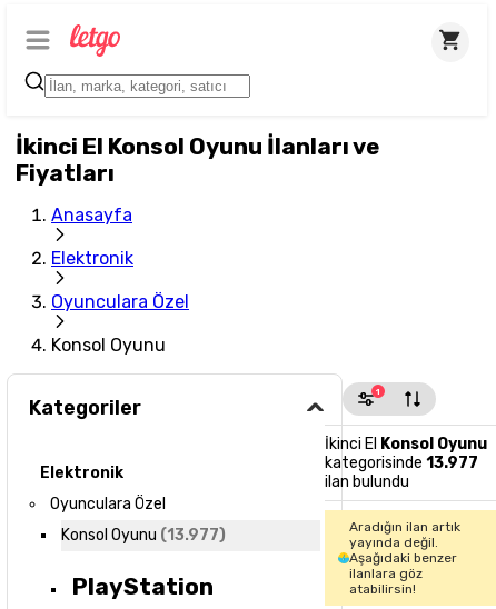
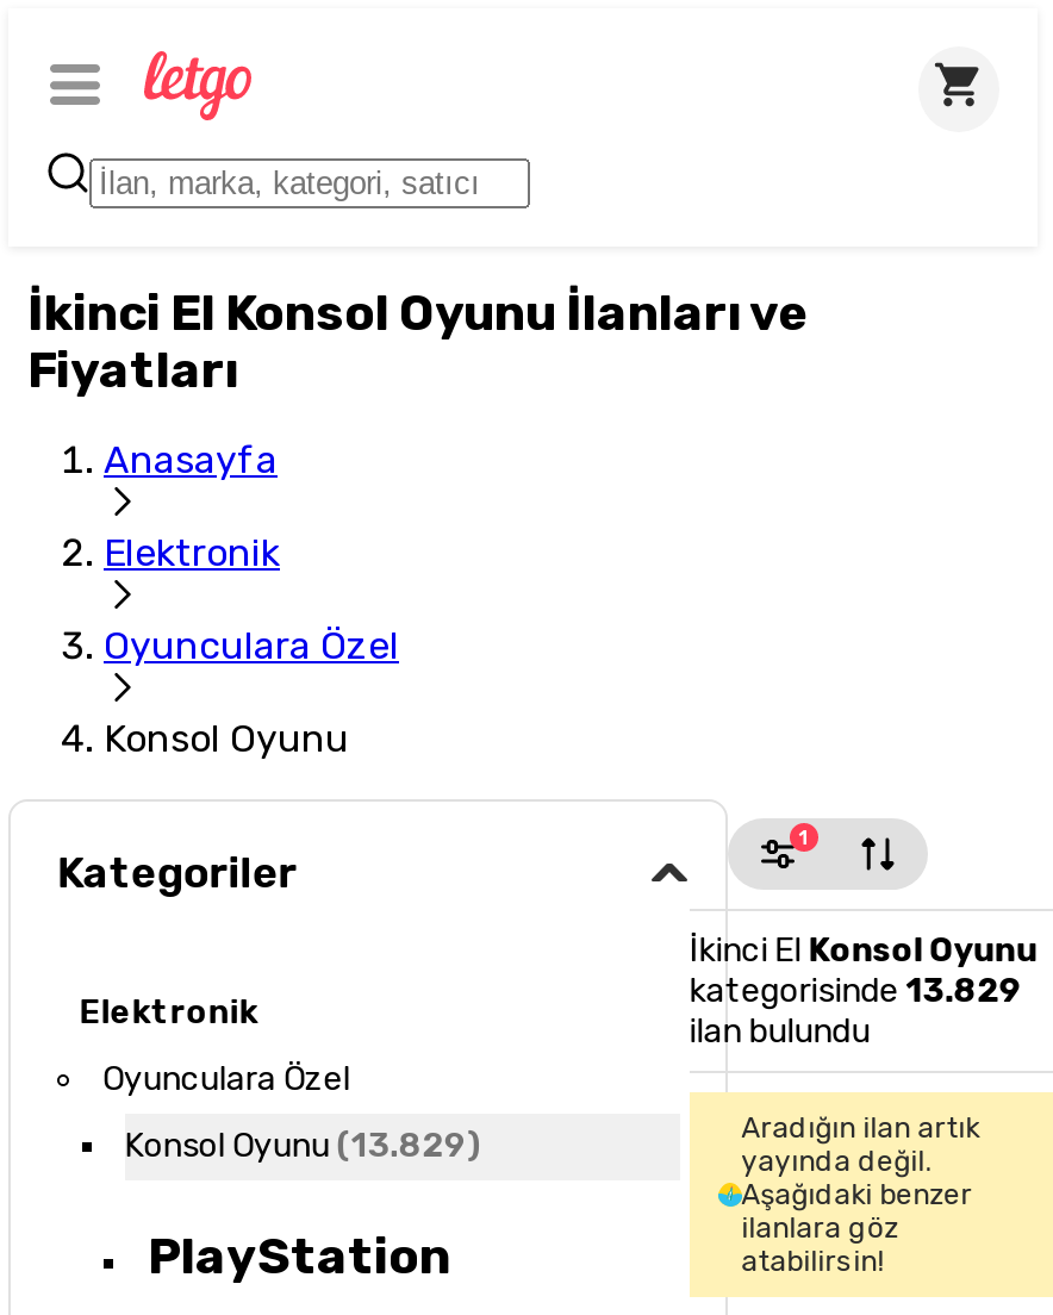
- kategorisinde 13.977
+ kategorisinde 13.829

- Konsol Oyunu (13.977)
+ Konsol Oyunu (13.829)
